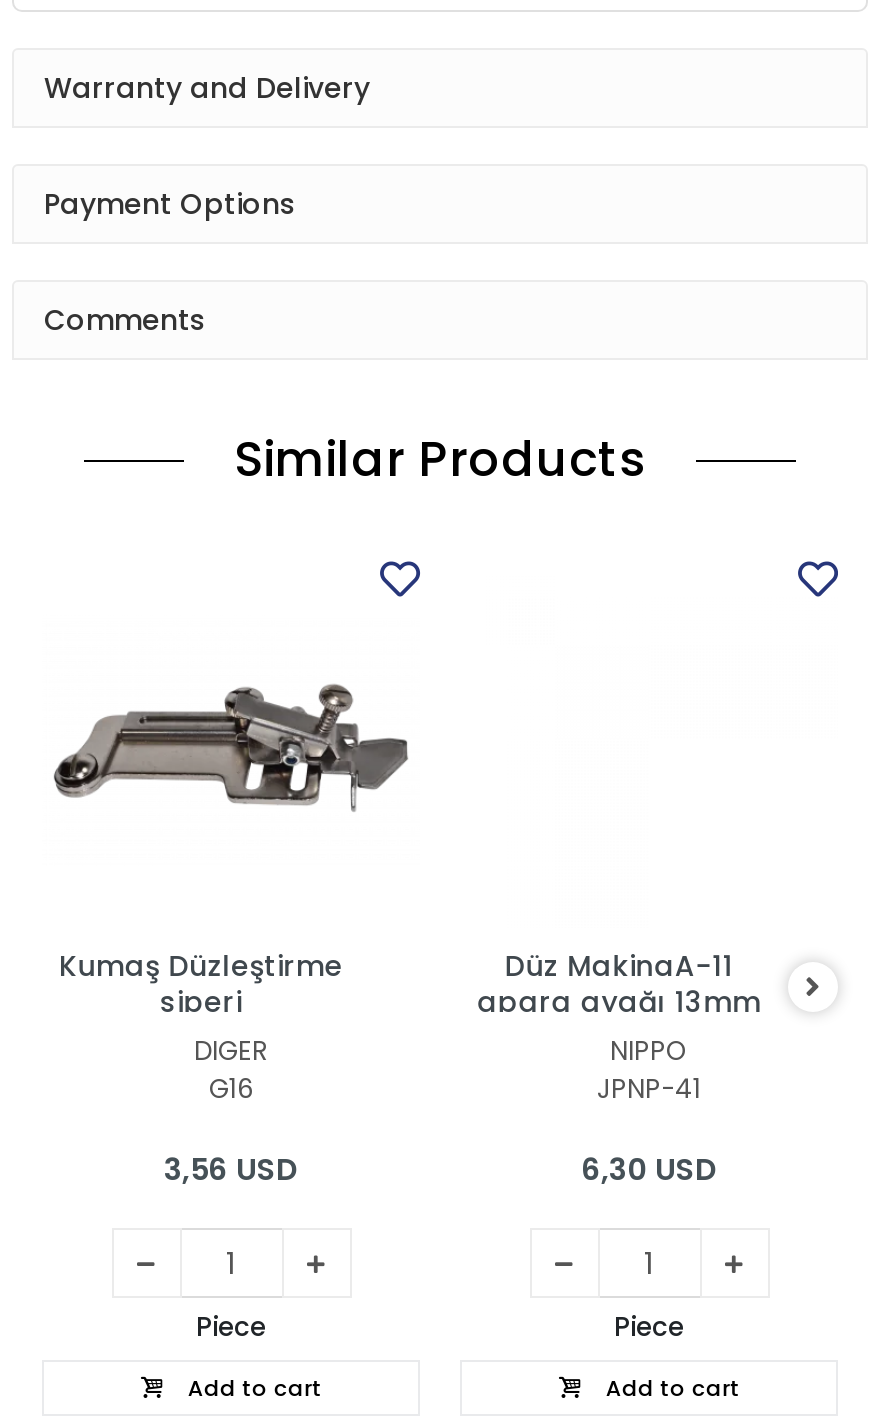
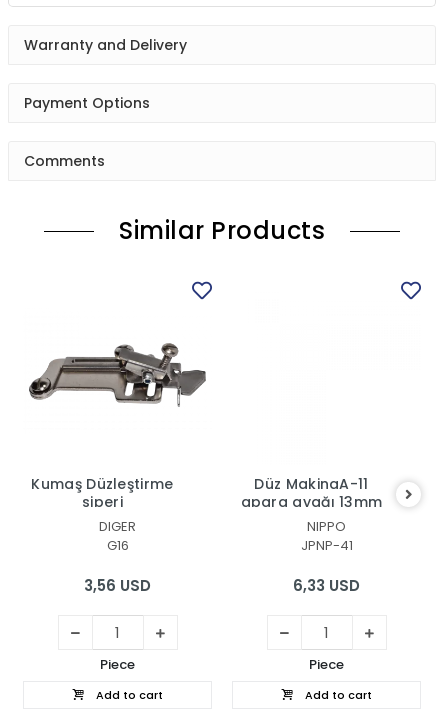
- 6,30 USD
+ 6,33 USD
